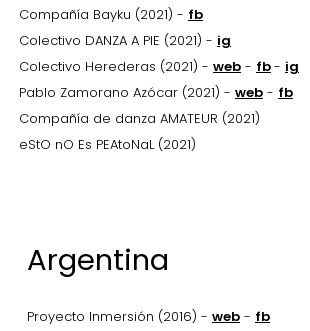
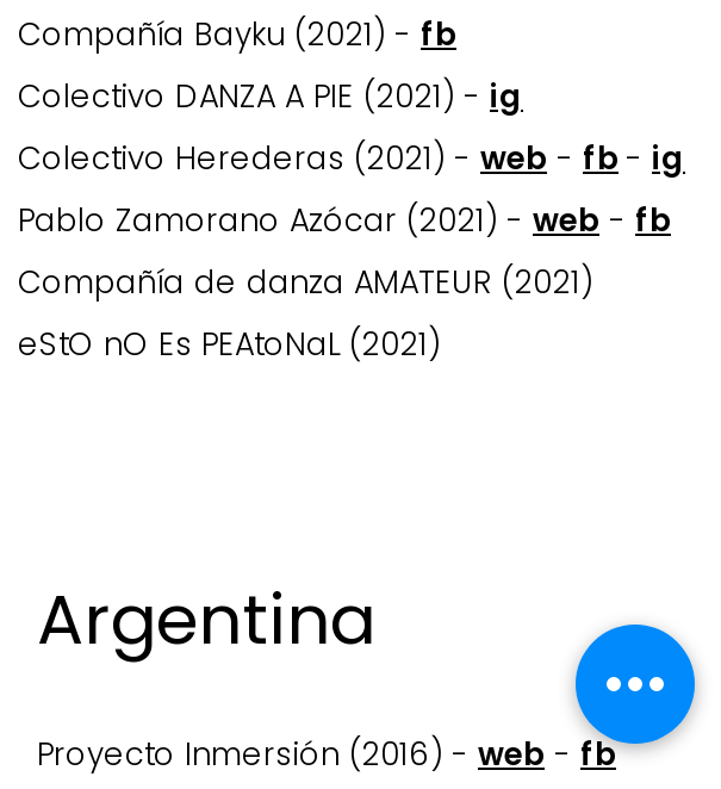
+ [image]
